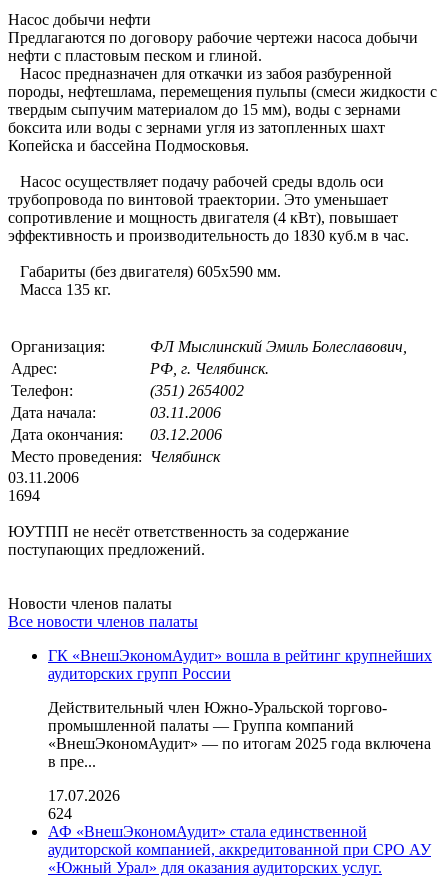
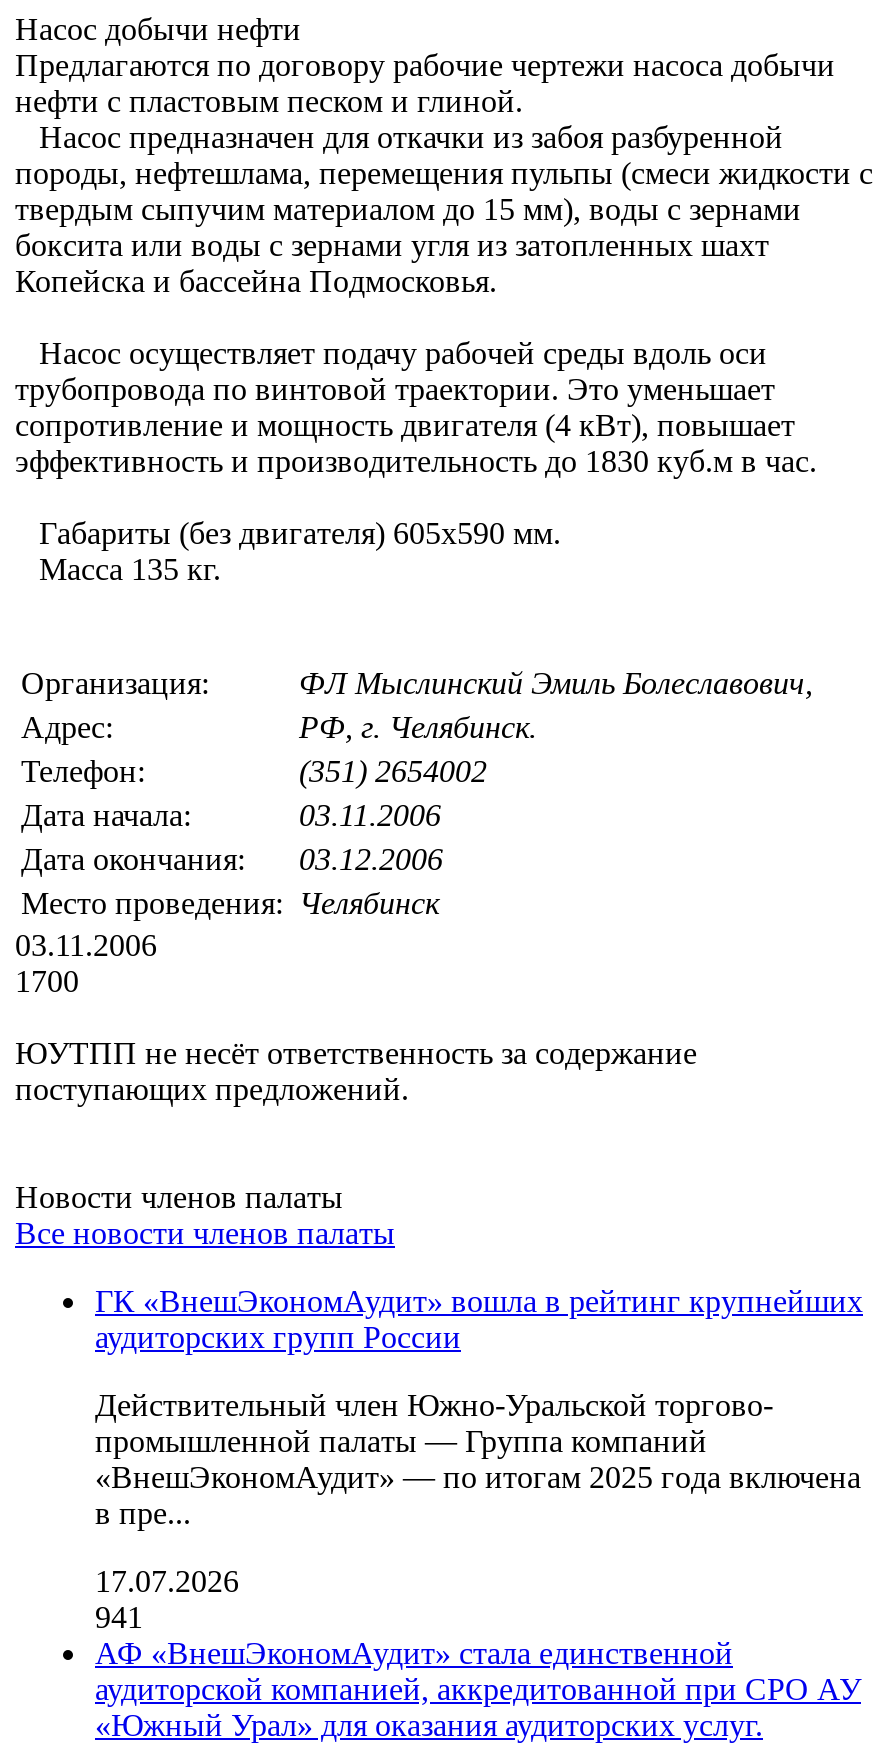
- 1694
+ 1700

- 624
+ 941
